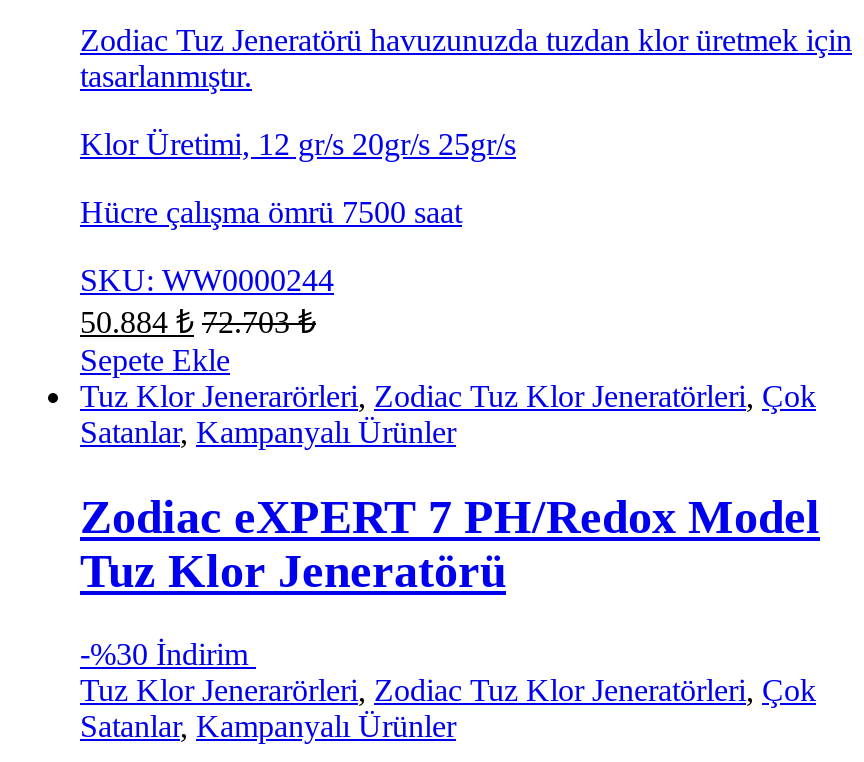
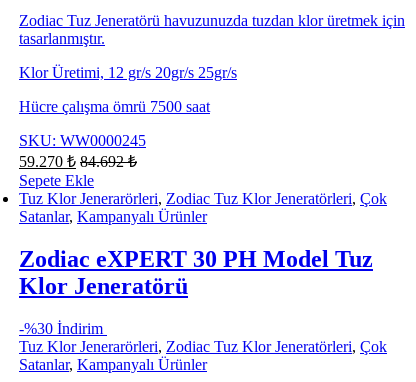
- SKU: WW0000244
+ SKU: WW0000245

- 50.884 ₺ 72.703₺
+ 59.270 ₺ 84.692₺

- Zodiac eXPERT 7 PH/Redox Model
- Tuz Klor Jeneratörü
+ Zodiac eXPERT 30 PH Model Tuz
+ Klor Jeneratörü
